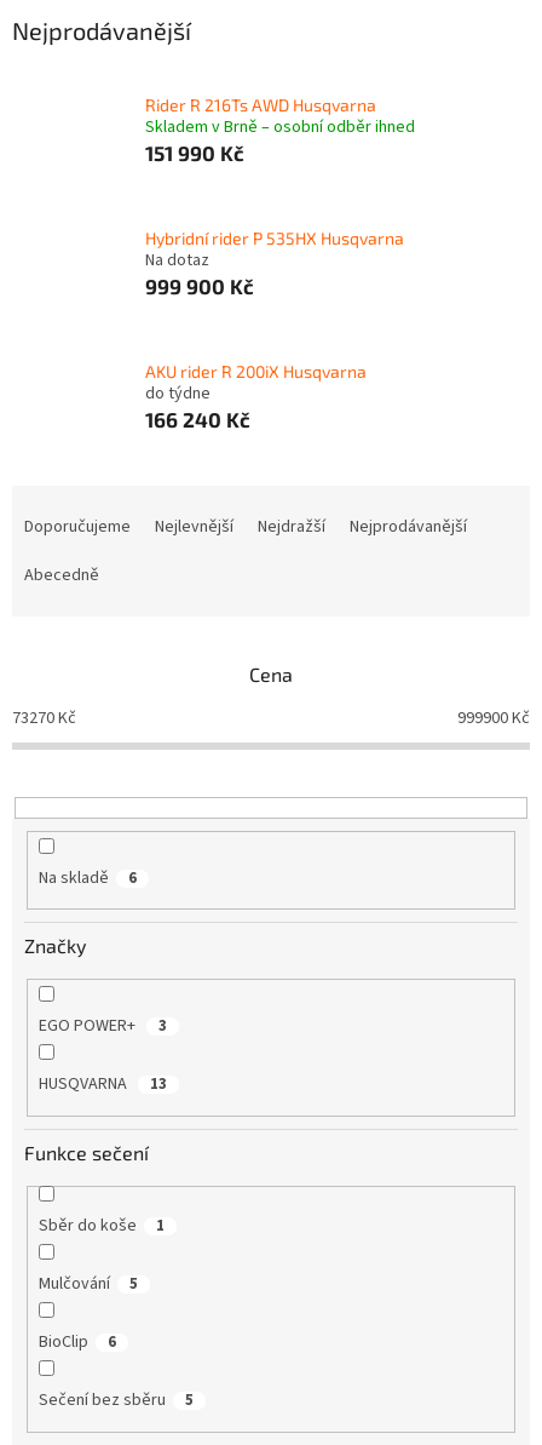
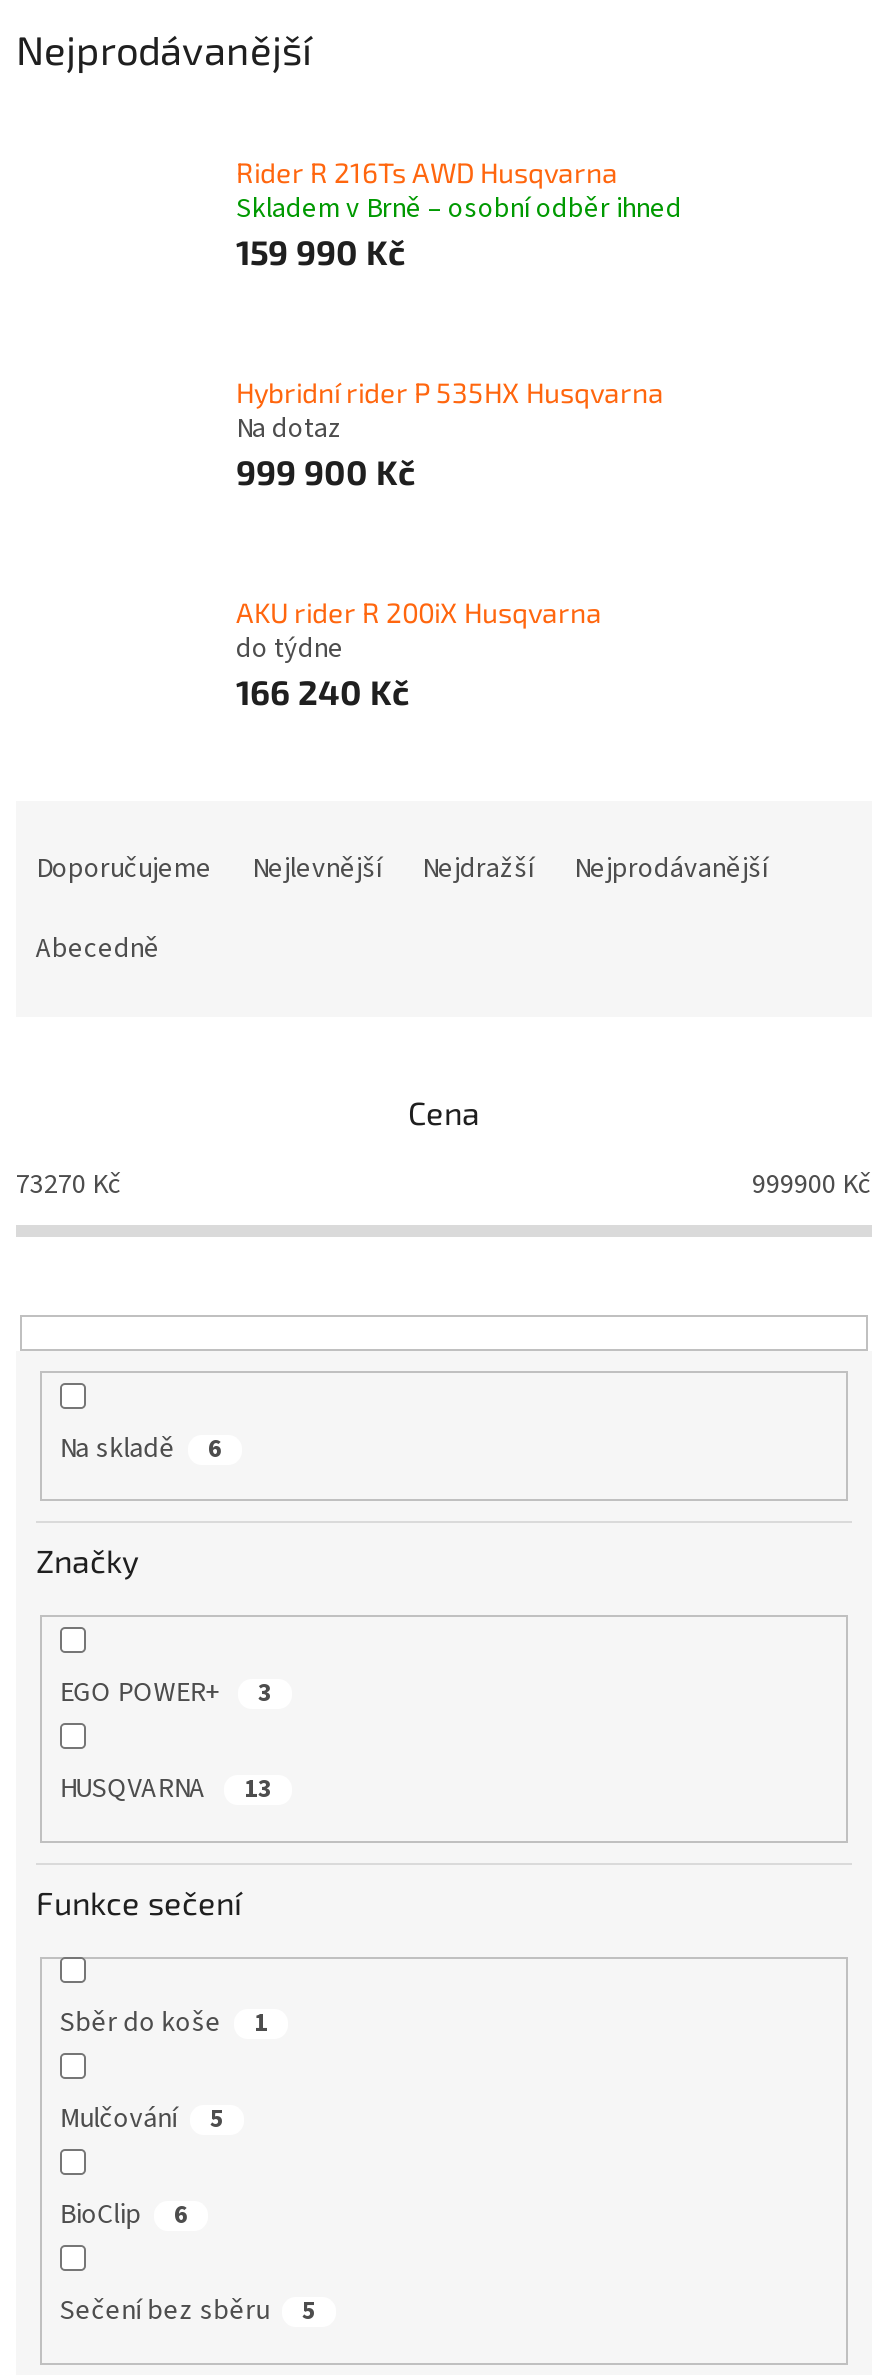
- 151 990 Kč
+ 159 990 Kč
